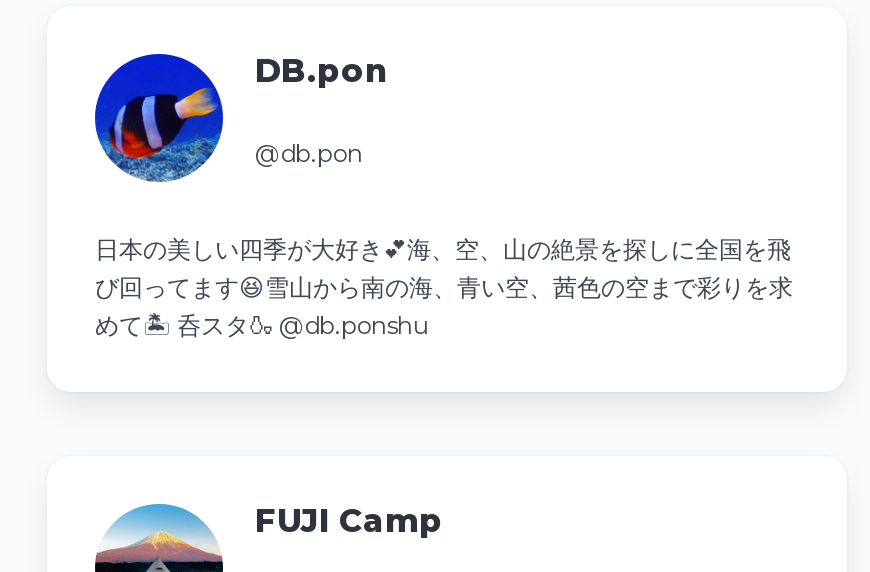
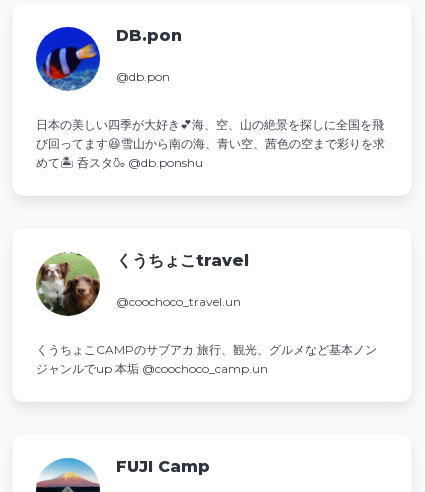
+ [image]
+ くうちょこtravel
+ @coochoco_travel.un
+ くうちょこCAMPのサブアカ 旅行、観光、グルメなど基本ノン
+ ジャンルでup 本垢 @coochoco_camp.un
